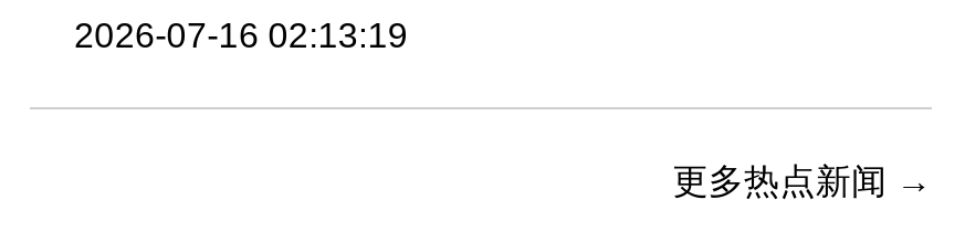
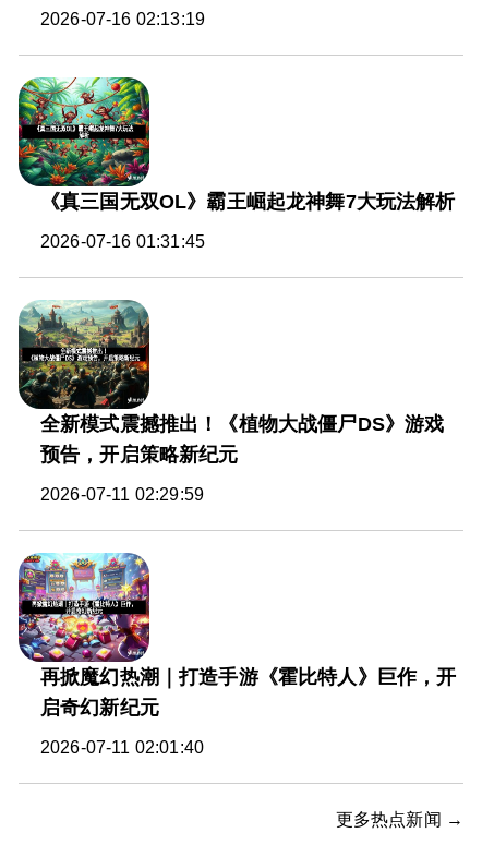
+ [image]
+ 《真三国无双OL》霸王崛起龙神舞7大玩法解析
+ 2026-07-16 01:31:45

+ [image]
+ 全新模式震撼推出！《植物大战僵尸DS》游戏
+ 预告，开启策略新纪元
+ 2026-07-11 02:29:59

+ [image]
+ 再掀魔幻热潮｜打造手游《霍比特人》巨作，开
+ 启奇幻新纪元
+ 2026-07-11 02:01:40
